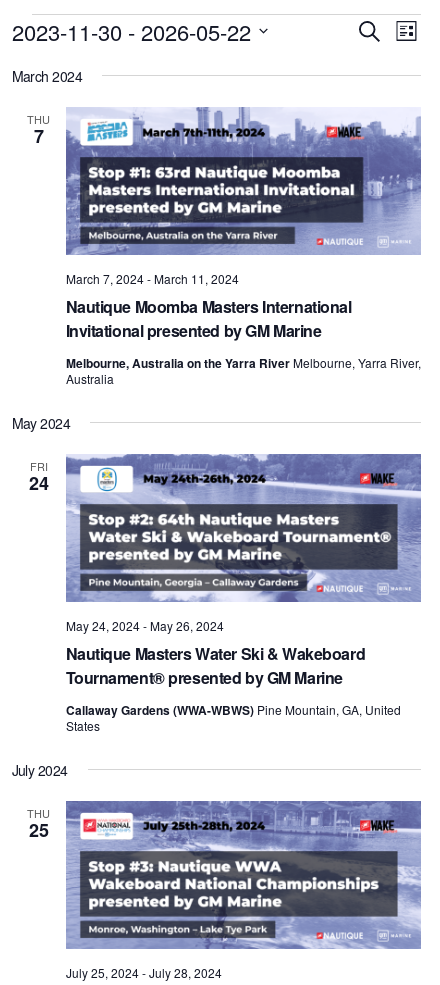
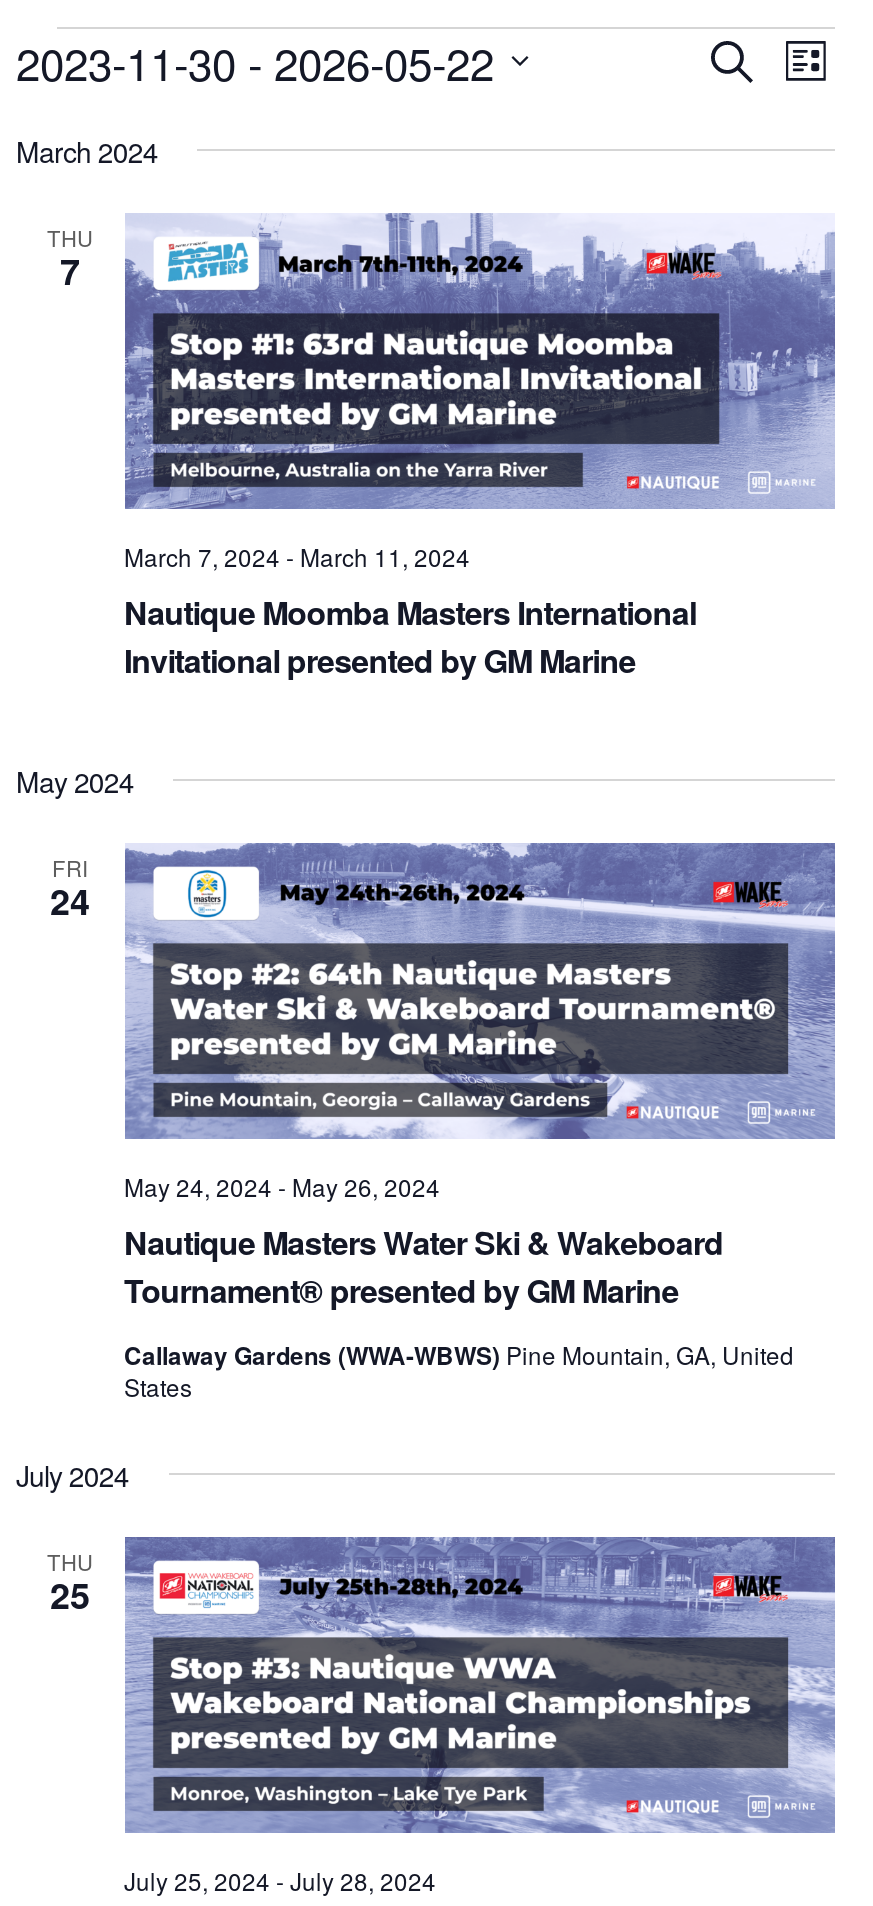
- Melbourne, Australia on the Yarra River Melbourne, Yarra River,
- Australia
